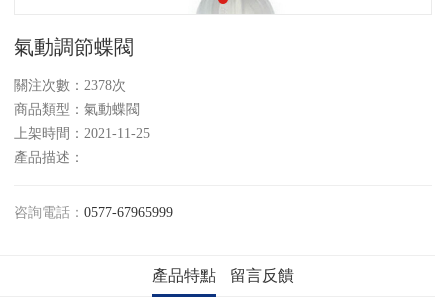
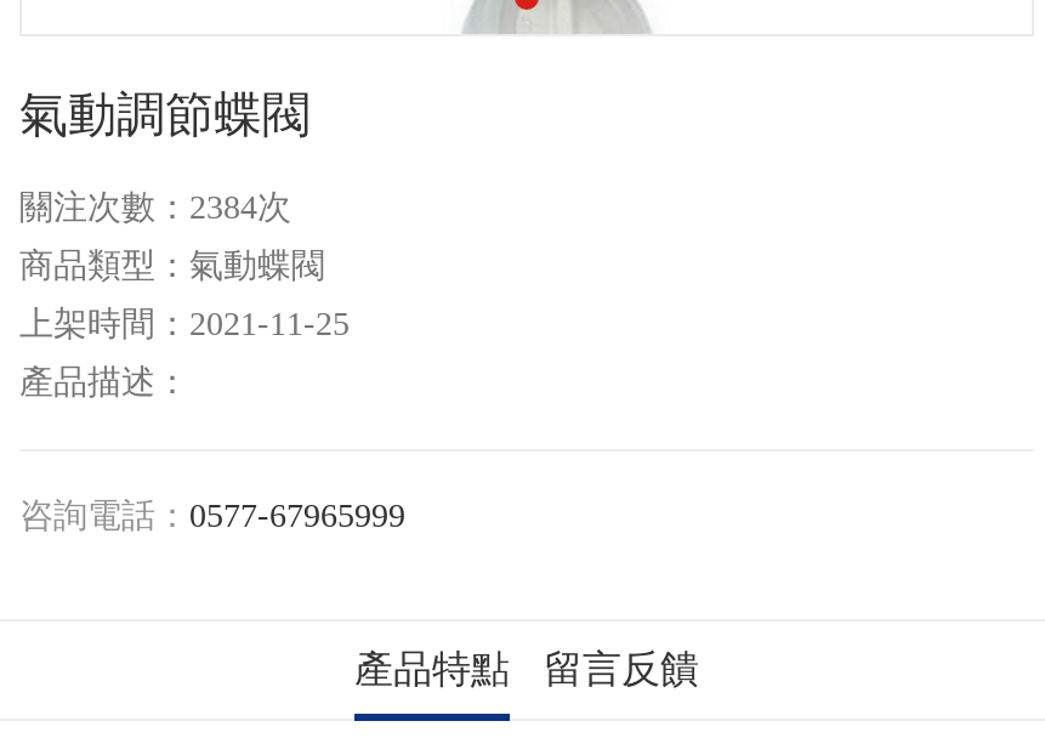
- 關注次數：2378次
+ 關注次數：2384次
